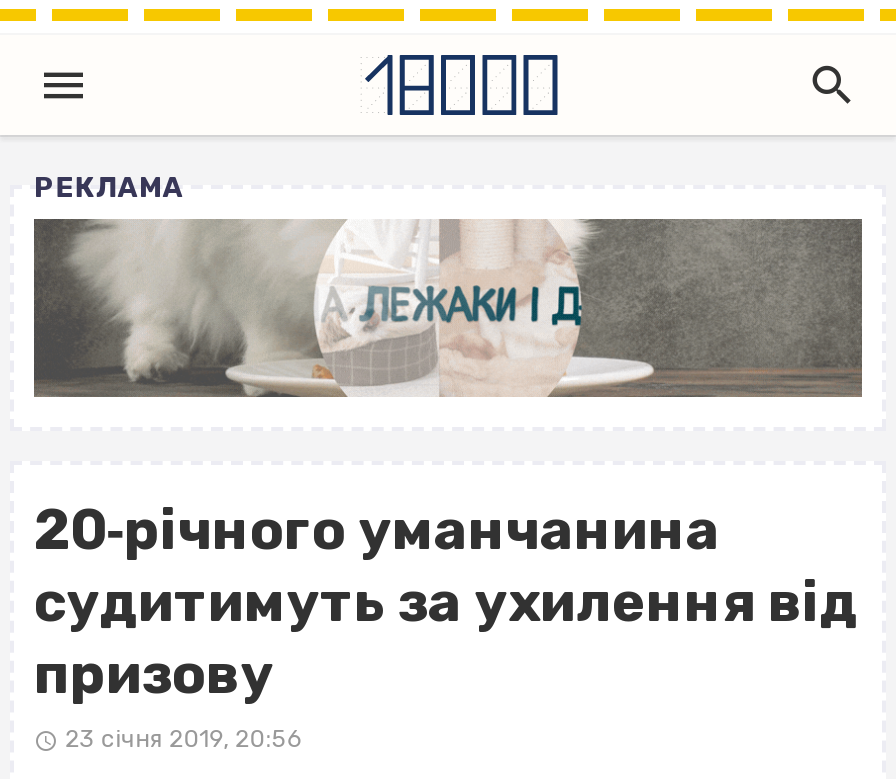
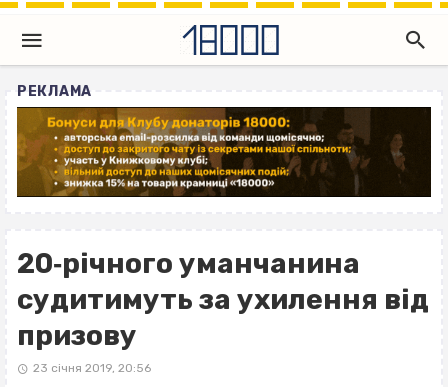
- [image]
+ [image]
